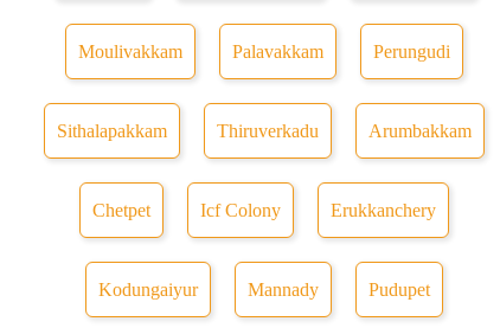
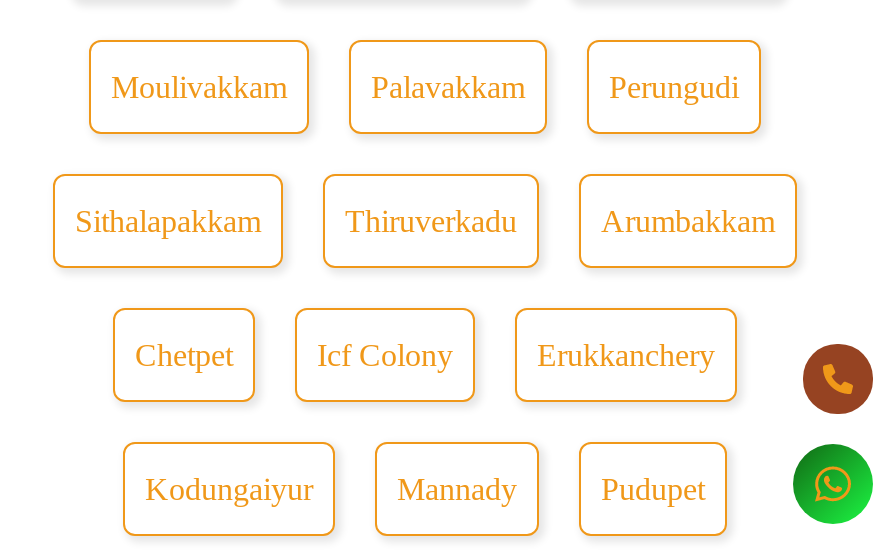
+ [image]

+ [image]
